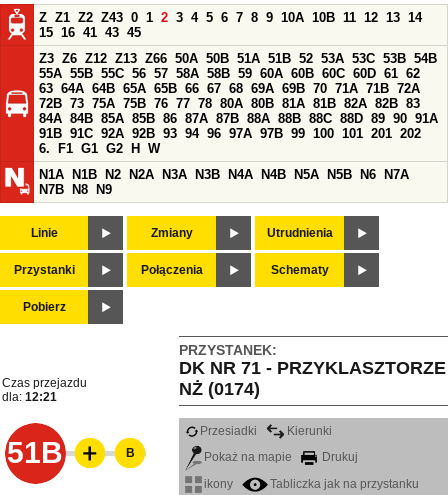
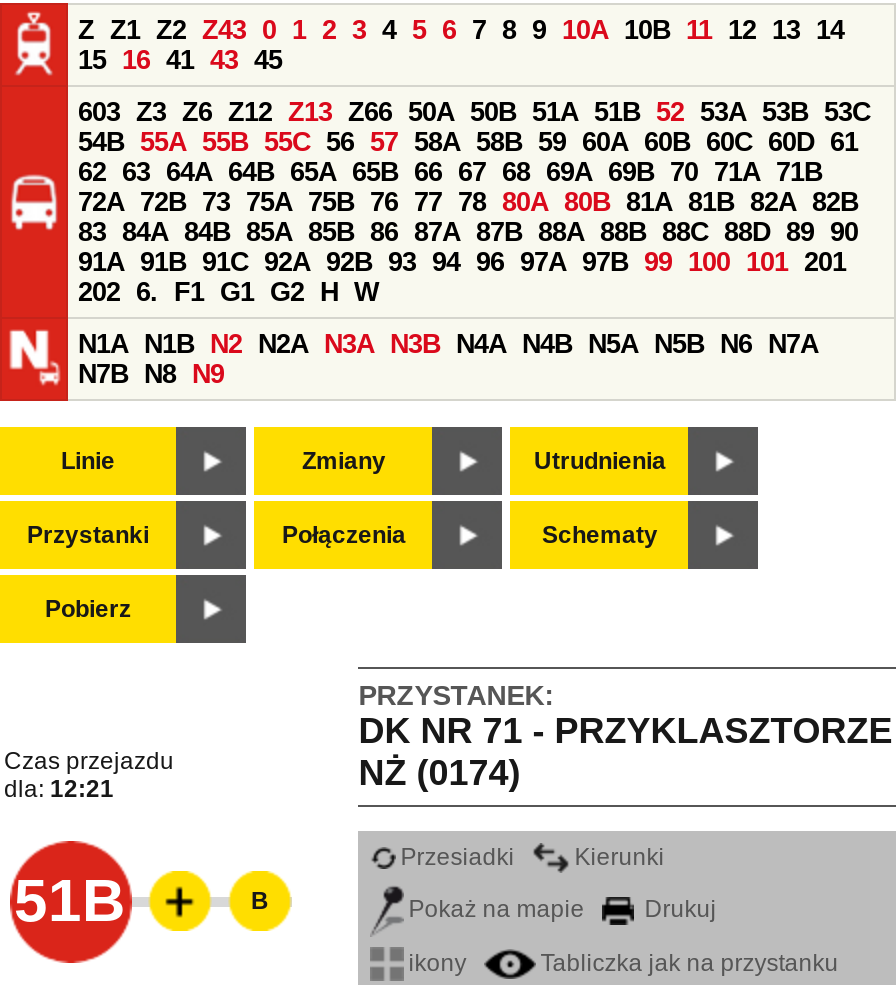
- Z3 Z6 Z12 Z13 Z66 50A 50B 51A 51B 52 53A 53C 53B 54B
- 55A 55B 55C 56 57 58A 58B 59 60A 60B 60C 60D 61 62
- 63 64A 64B 65A 65B 66 67 68 69A 69B 70 71A 71B 72A
- 72B 73 75A 75B 76 77 78 80A 80B 81A 81B 82A 82B 83
- 84A 84B 85A 85B 86 87A 87B 88A 88B 88C 88D 89 90 91A
- 91B 91C 92A 92B 93 94 96 97A 97B 99 100 101 201 202
- 6. F1 G1 G2 H W
+ 603 Z3 Z6 Z12 Z13 Z66 50A 50B 51A 51B 52 53A 53B 53C
+ 54B 55A 55B 55C 56 57 58A 58B 59 60A 60B 60C 60D 61
+ 62 63 64A 64B 65A 65B 66 67 68 69A 69B 70 71A 71B
+ 72A 72B 73 75A 75B 76 77 78 80A 80B 81A 81B 82A 82B
+ 83 84A 84B 85A 85B 86 87A 87B 88A 88B 88C 88D 89 90
+ 91A 91B 91C 92A 92B 93 94 96 97A 97B 99 100 101 201
+ 202 6. F1 G1 G2 H W
